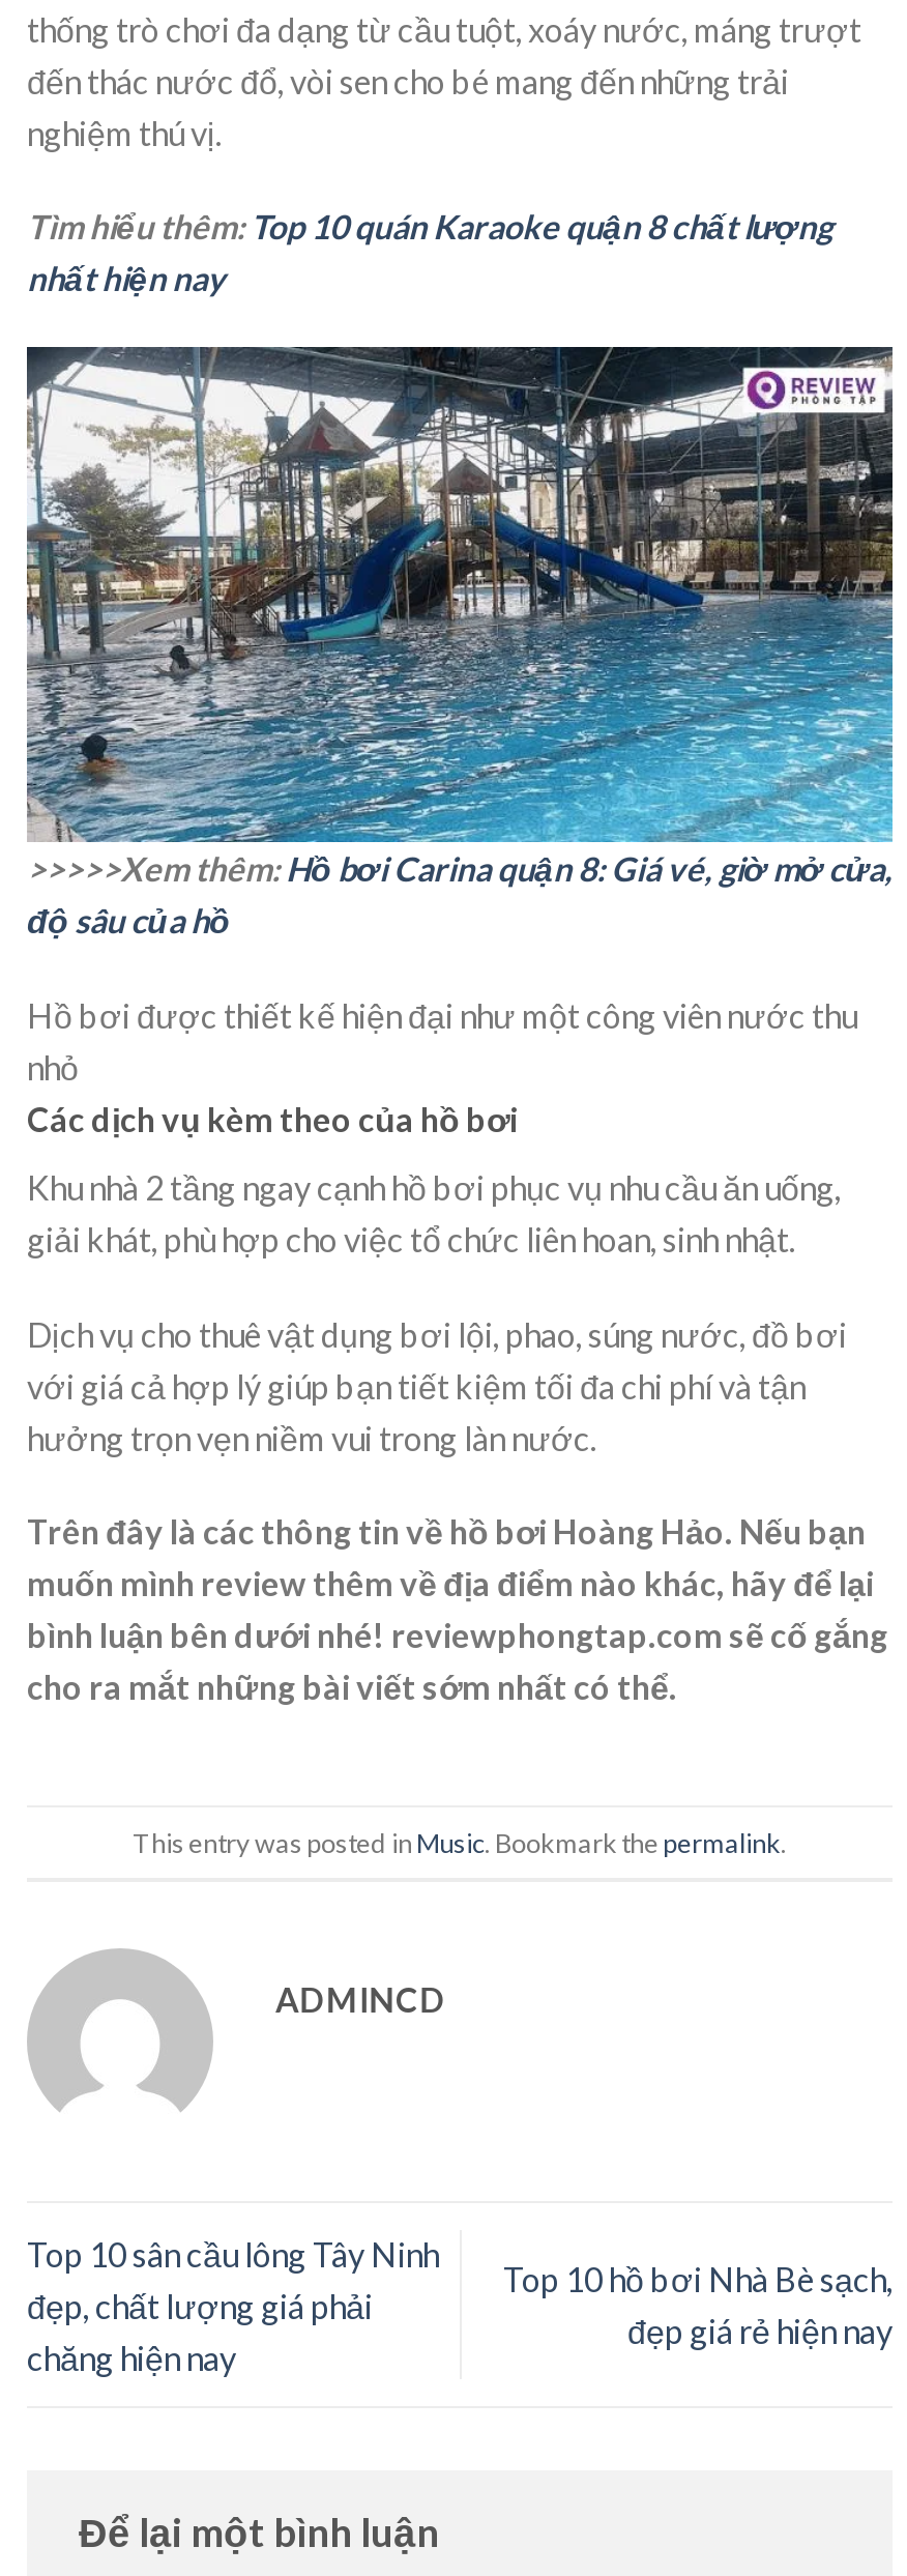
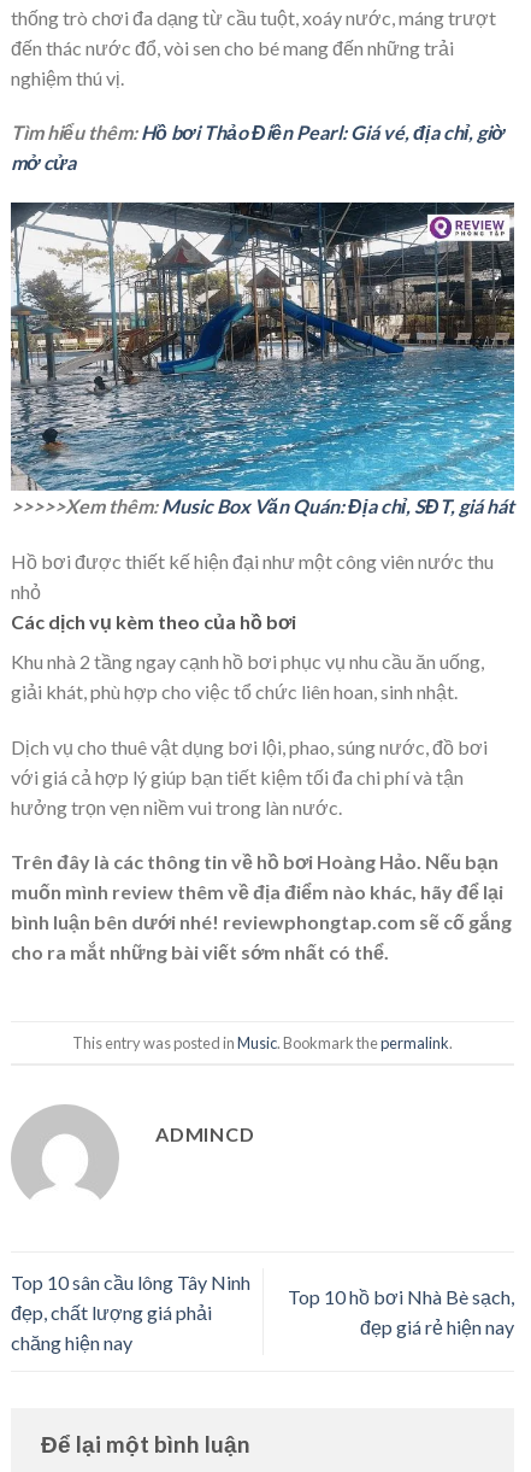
- Tìm hiểu thêm: Top 10 quán Karaoke quận 8 chất lượng
- nhất hiện nay
+ Tìm hiểu thêm: Hồ bơi Thảo Điền Pearl: Giá vé, địa chỉ, giờ
+ mở cửa

- >>>>>Xem thêm: Hồ bơi Carina quận 8: Giá vé, giờ mở cửa,
- độ sâu của hồ
+ >>>>>Xem thêm:Music Box Văn Quán: Địa chỉ, SĐT, giá hát
